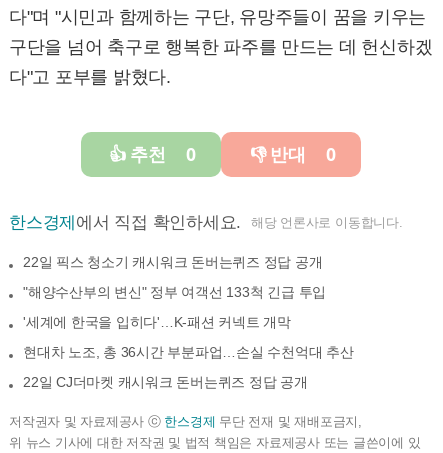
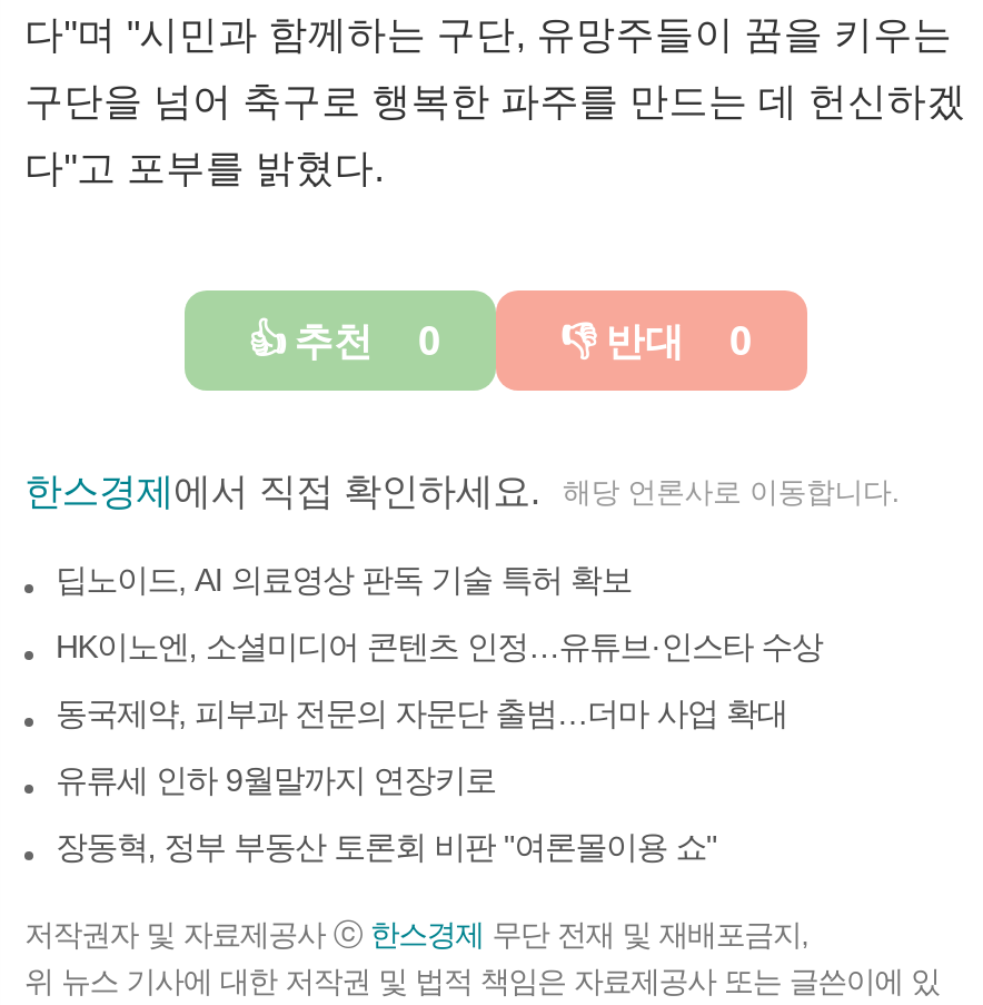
- 22일 픽스 청소기 캐시워크 돈버는퀴즈 정답 공개
+ 딥노이드, AI 의료영상 판독 기술 특허 확보

- "해양수산부의 변신" 정부 여객선 133척 긴급 투입
+ HK이노엔, 소셜미디어 콘텐츠 인정…유튜브·인스타 수상

- '세계에 한국을 입히다'…K-패션 커넥트 개막
+ 동국제약, 피부과 전문의 자문단 출범…더마 사업 확대

- 현대차 노조, 총 36시간 부분파업…손실 수천억대 추산
+ 유류세 인하 9월말까지 연장키로

- 22일 CJ더마켓 캐시워크 돈버는퀴즈 정답 공개
+ 장동혁, 정부 부동산 토론회 비판 "여론몰이용 쇼"
